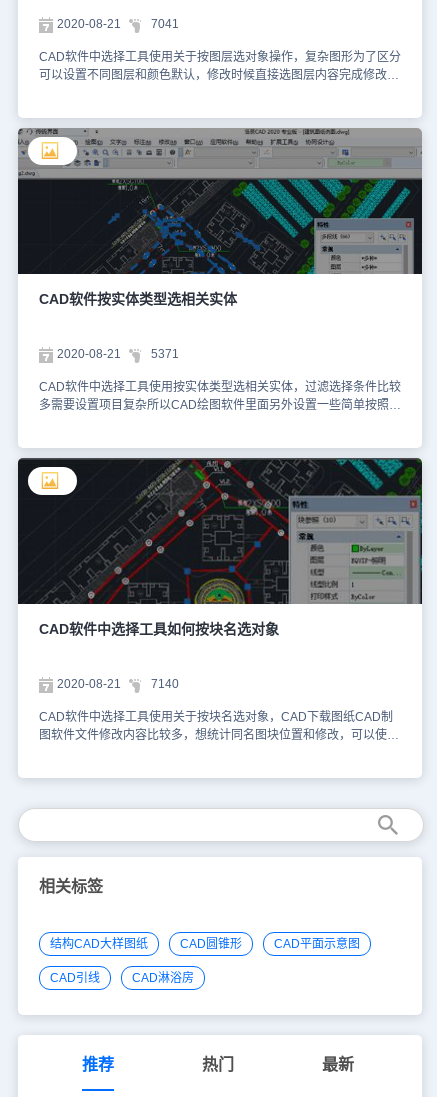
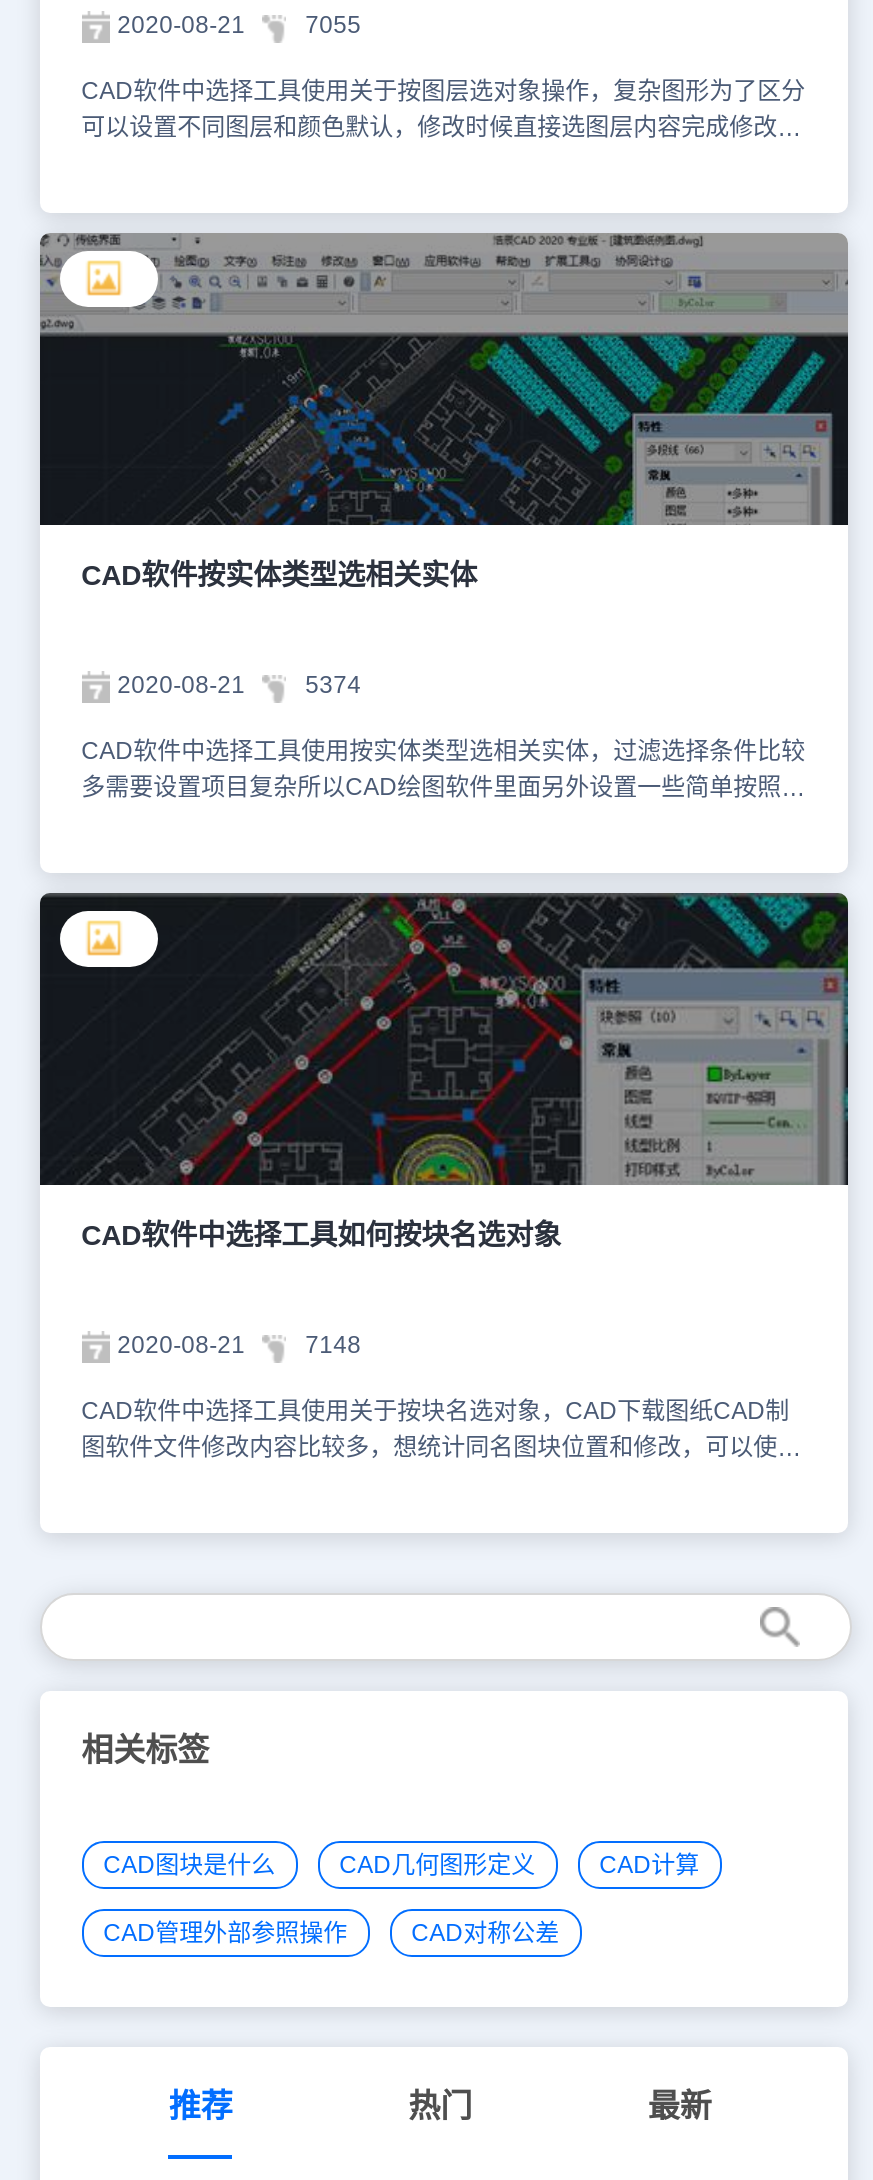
- 7041
+ 7055

- 5371
+ 5374

- 7140
+ 7148

- 结构CAD大样图纸
- CAD圆锥形
- CAD平面示意图
+ CAD图块是什么
+ CAD几何图形定义
+ CAD计算

- CAD引线
- CAD淋浴房
+ CAD管理外部参照操作
+ CAD对称公差
